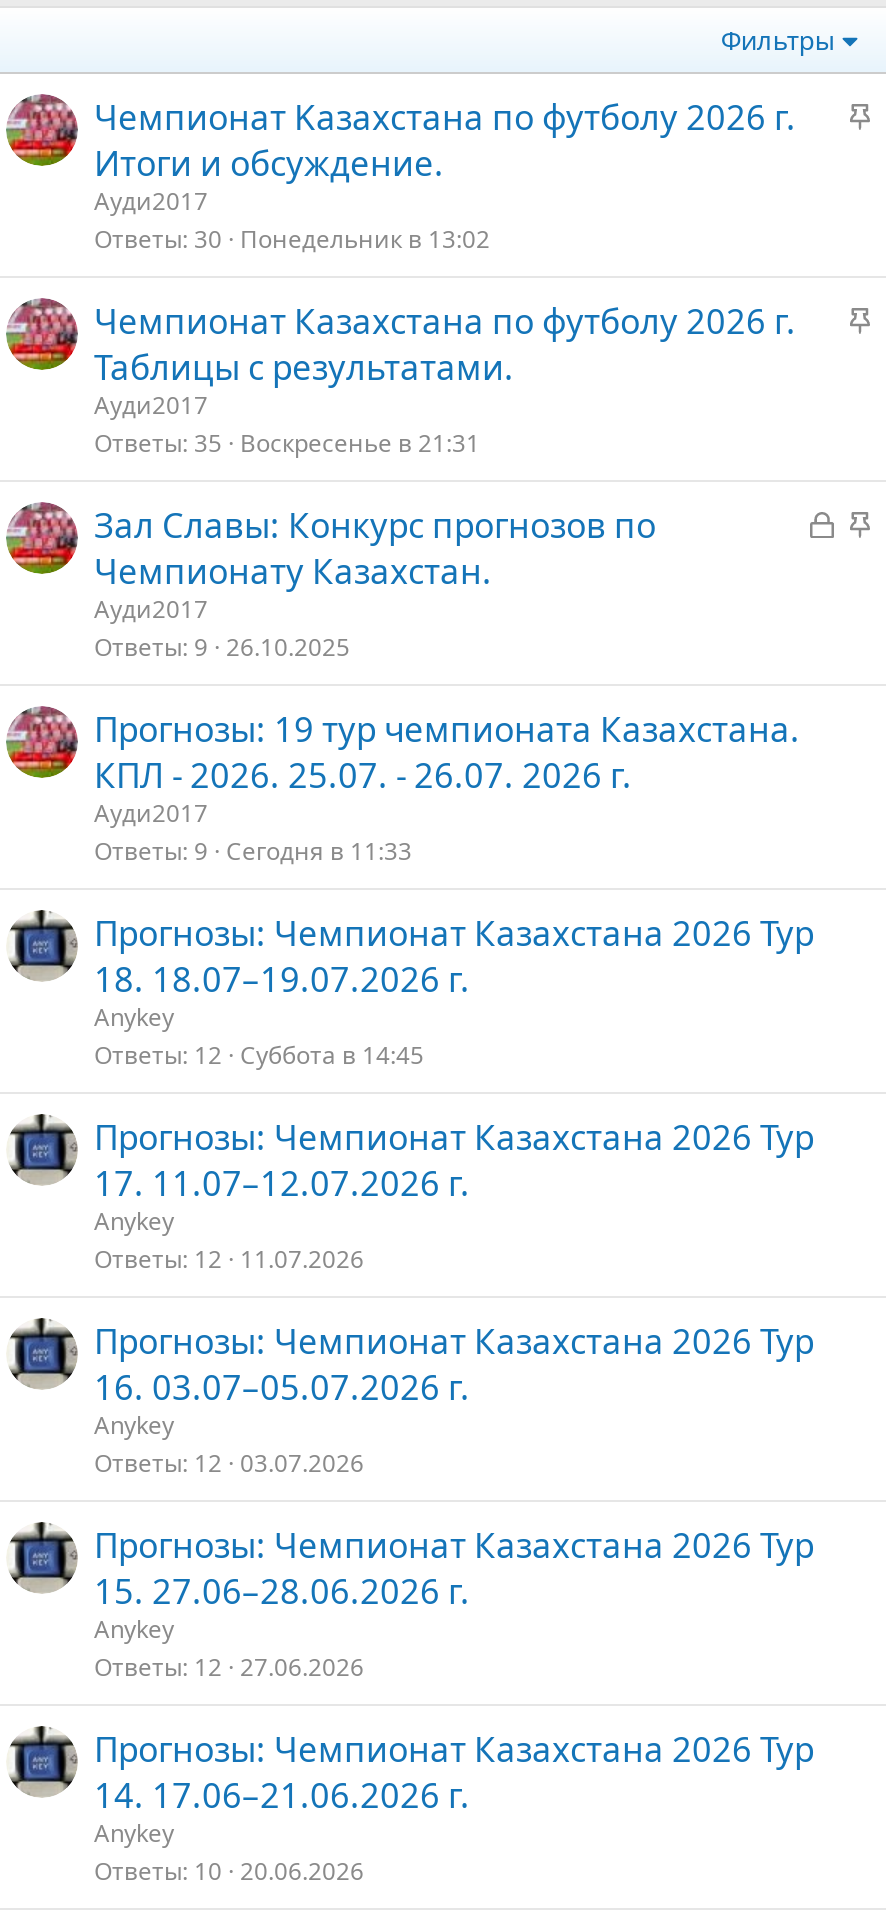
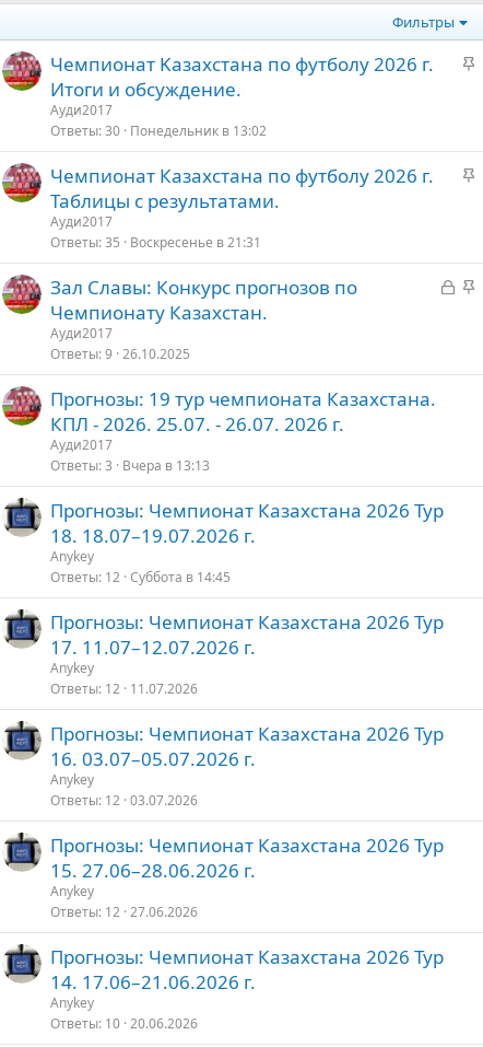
- Ответы 9 Сегодня в 11:33
+ Ответы 3 Вчера в 13:13
